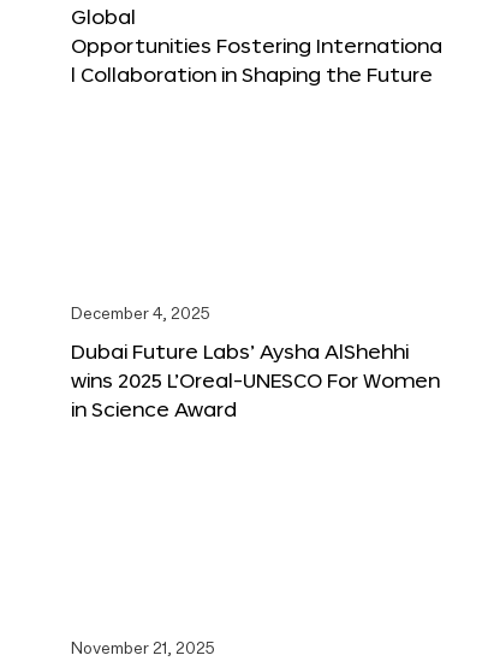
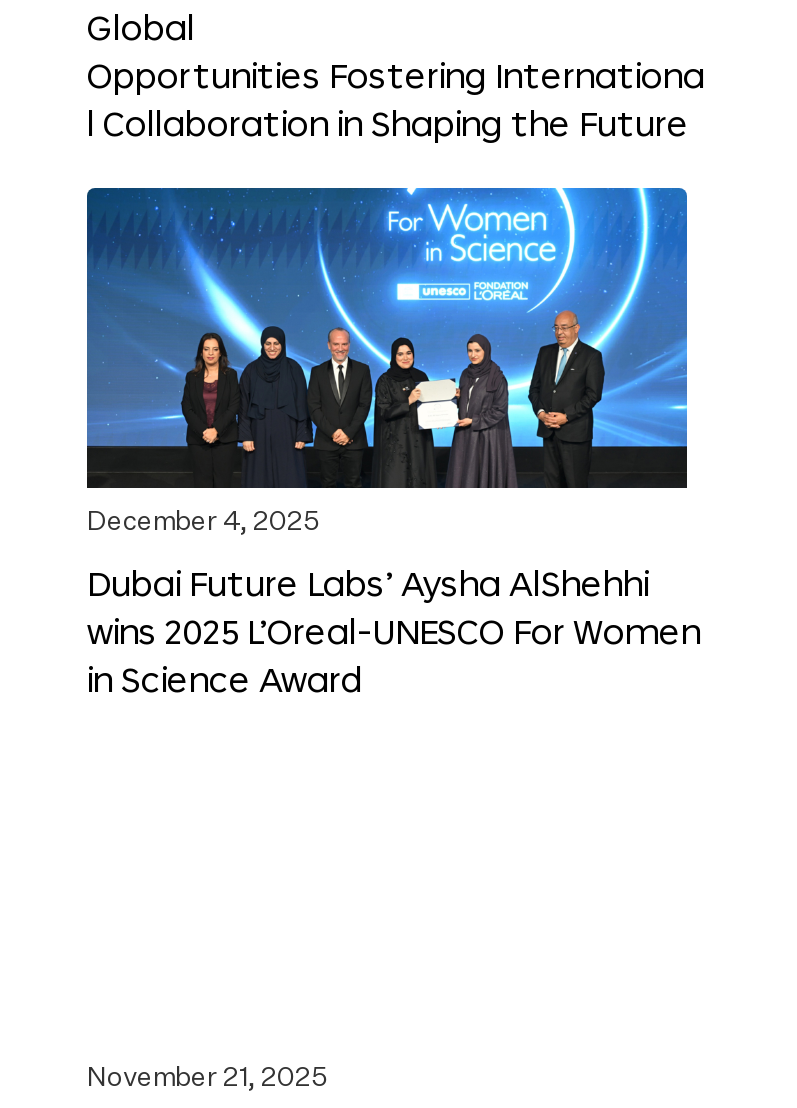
+ [image]
